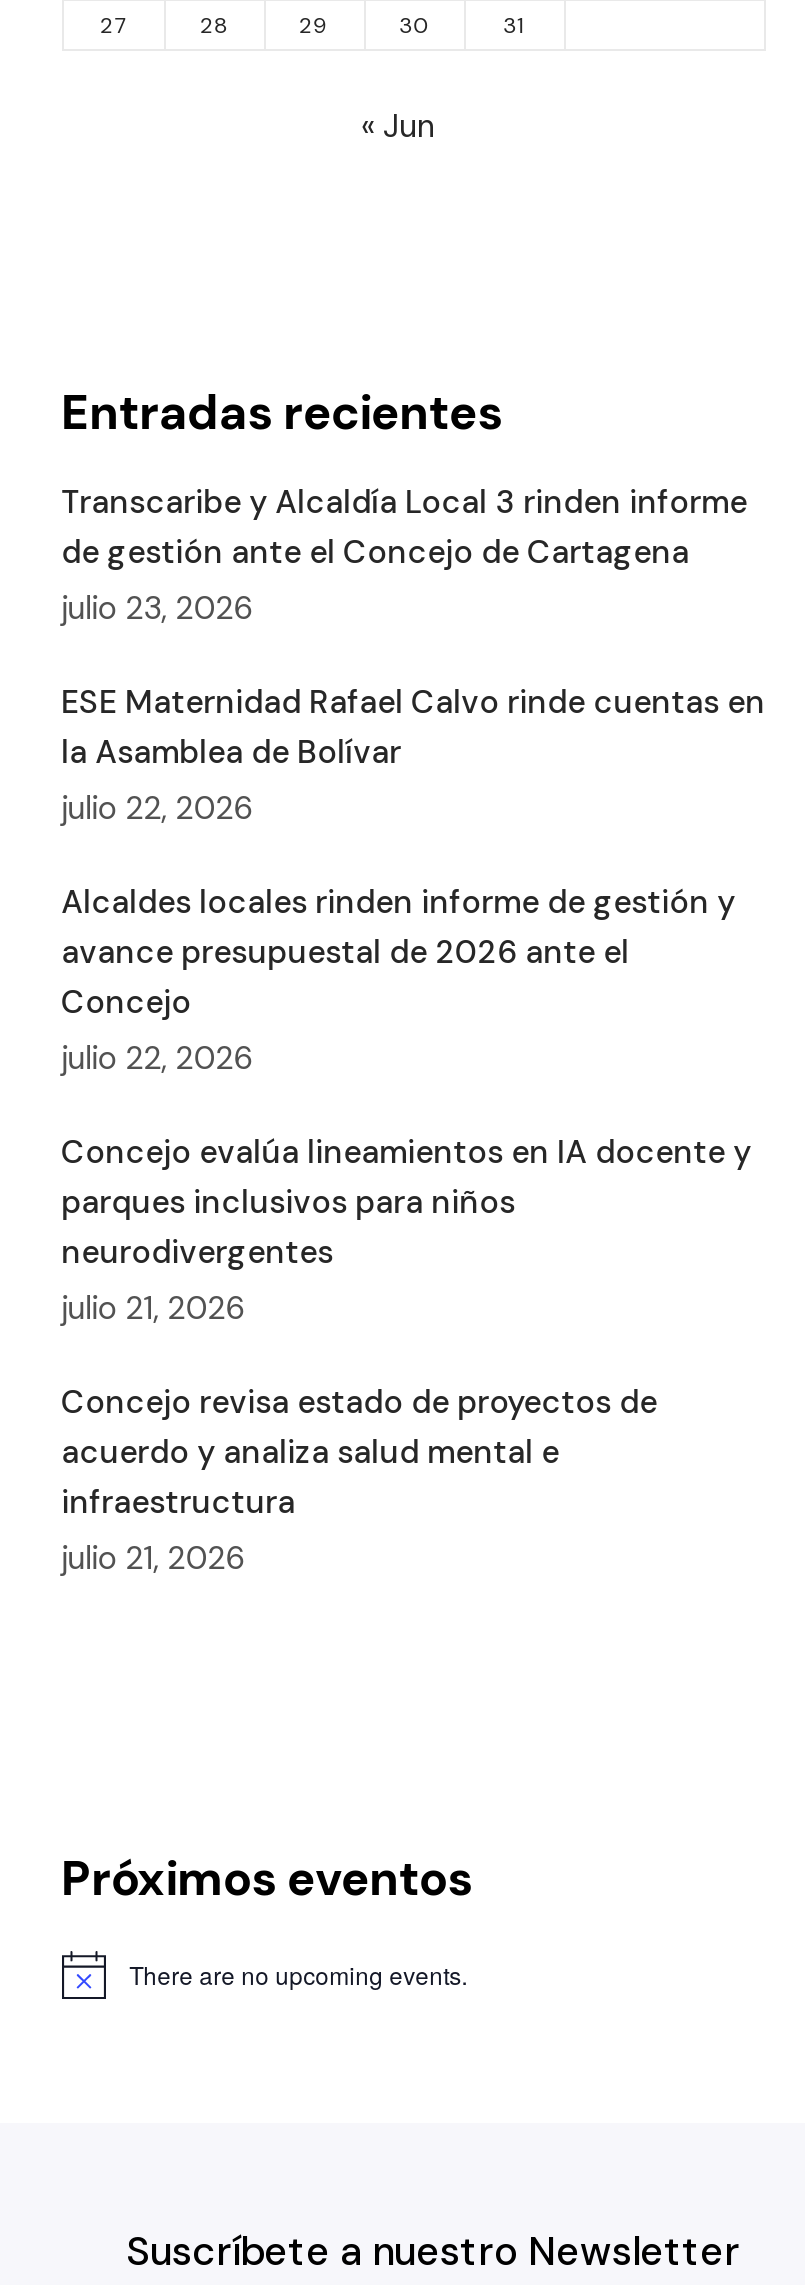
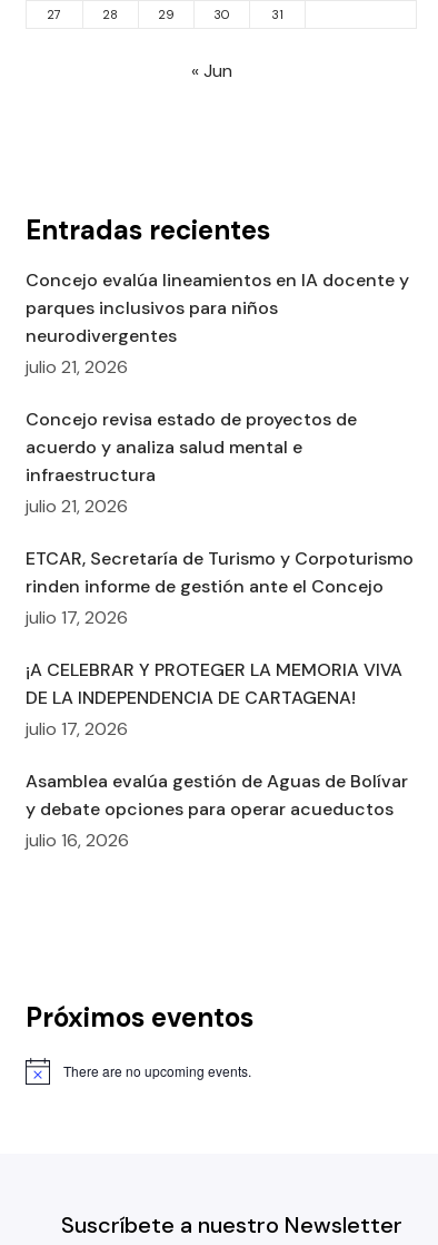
- Transcaribe y Alcaldía Local 3 rinden informe
- de gestión ante el Concejo de Cartagena
- julio 23, 2026
- ESE Maternidad Rafael Calvo rinde cuentas en
- la Asamblea de Bolívar
- julio 22, 2026
- Alcaldes locales rinden informe de gestión y
- avance presupuestal de 2026 ante el
- Concejo
- julio 22, 2026

moved up: Concejo evalúa lineamientos en IA docente y | parques inclusivos para niños | neurodivergentes | julio 21, 2026 | Concejo revisa estado de proyectos de | acuerdo y analiza salud mental e | infraestructura | julio 21, 2026

+ ETCAR, Secretaría de Turismo y Corpoturismo
+ rinden informe de gestión ante el Concejo
+ julio 17, 2026
+ ¡A CELEBRAR Y PROTEGER LA MEMORIA VIVA
+ DE LA INDEPENDENCIA DE CARTAGENA!
+ julio 17, 2026
+ Asamblea evalúa gestión de Aguas de Bolívar
+ y debate opciones para operar acueductos
+ julio 16, 2026
